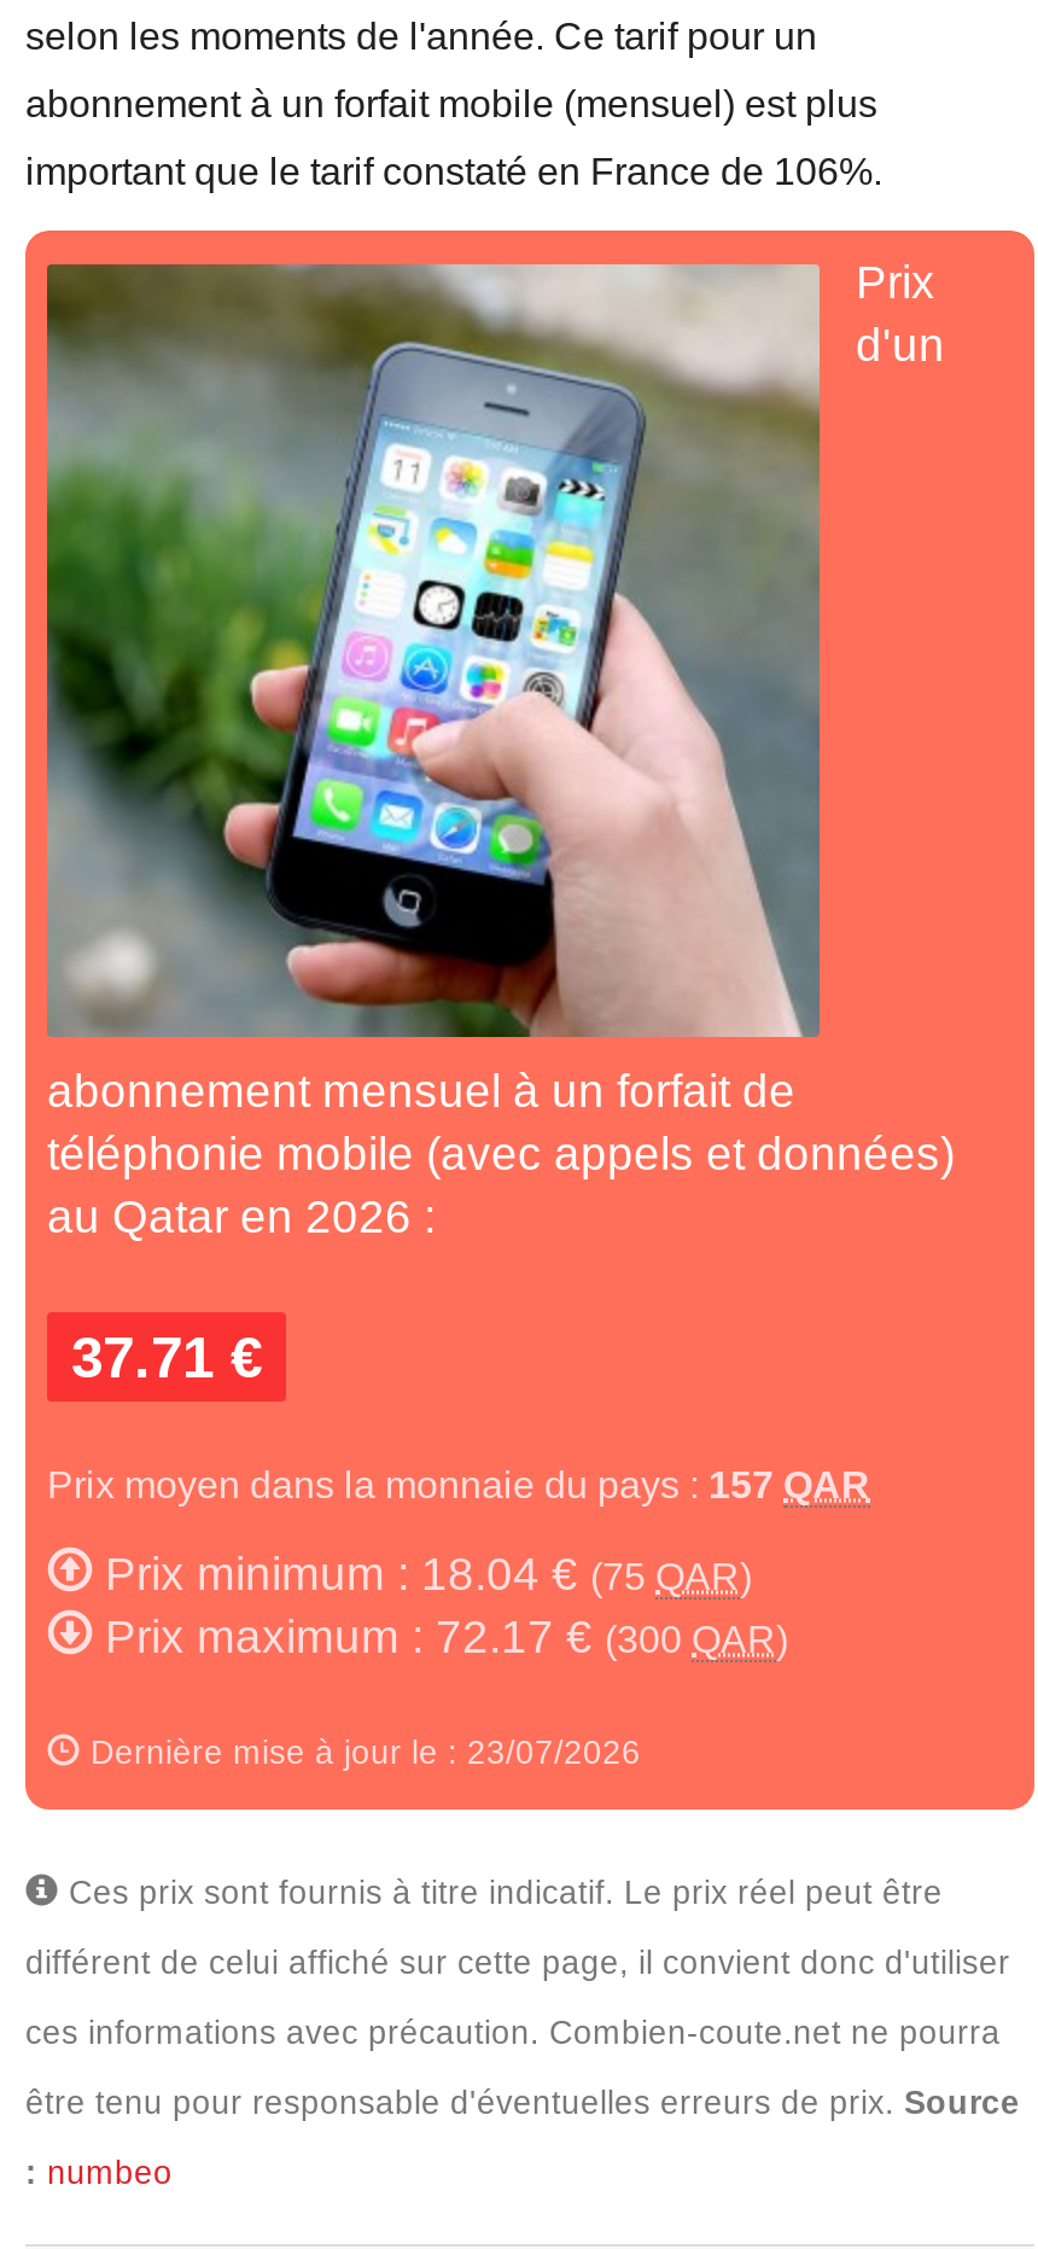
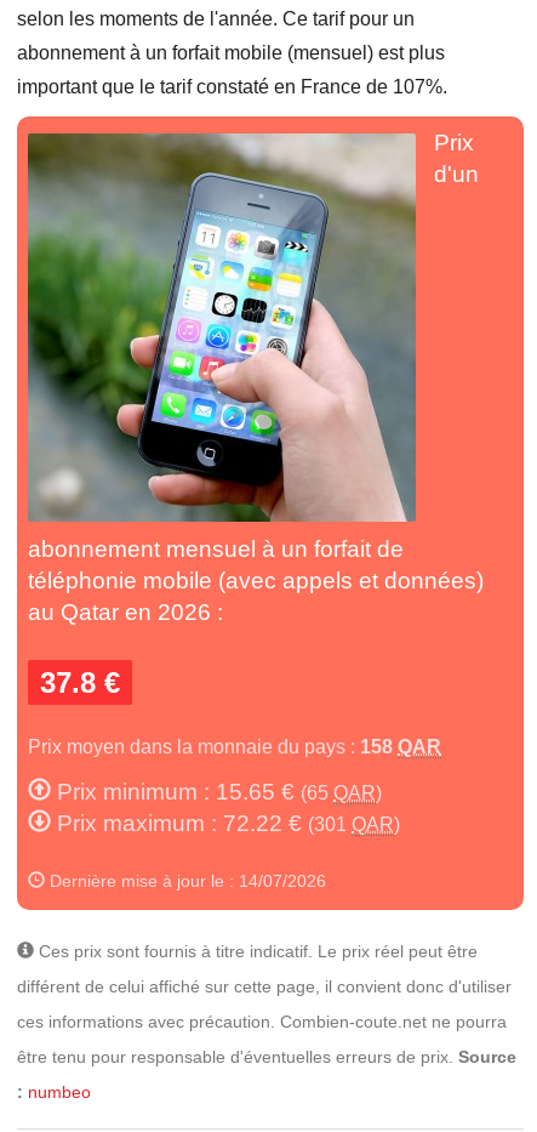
- important que le tarif constaté en France de 106%.
+ important que le tarif constaté en France de 107%.

- 37.71 €
+ 37.8 €

- Prix moyen dans la monnaie du pays : 157 QAR
+ Prix moyen dans la monnaie du pays : 158 QAR

- Prix minimum : 18.04 €(75 QAR)
+ Prix minimum : 15.65 €(65 QAR)

- Prix maximum : 72.17 €(300 QAR)
+ Prix maximum : 72.22 €(301 QAR)

- Dernière mise à jour le : 23/07/2026
+ Dernière mise à jour le : 14/07/2026
